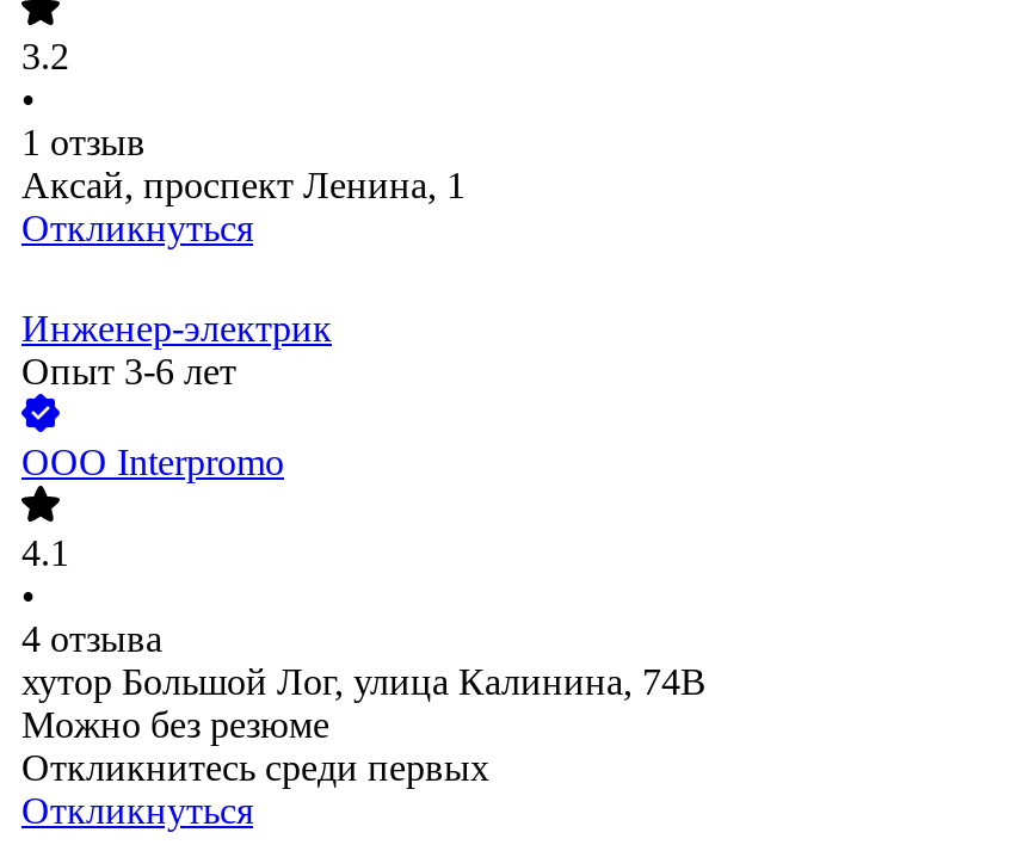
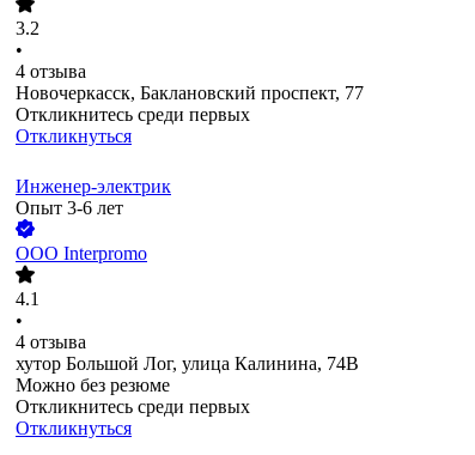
- 1 отзыв
- Аксай, проспект Ленина, 1
+ 4 отзыва
+ Новочеркасск, Баклановский проспект, 77
+ Откликнитесь среди первых
